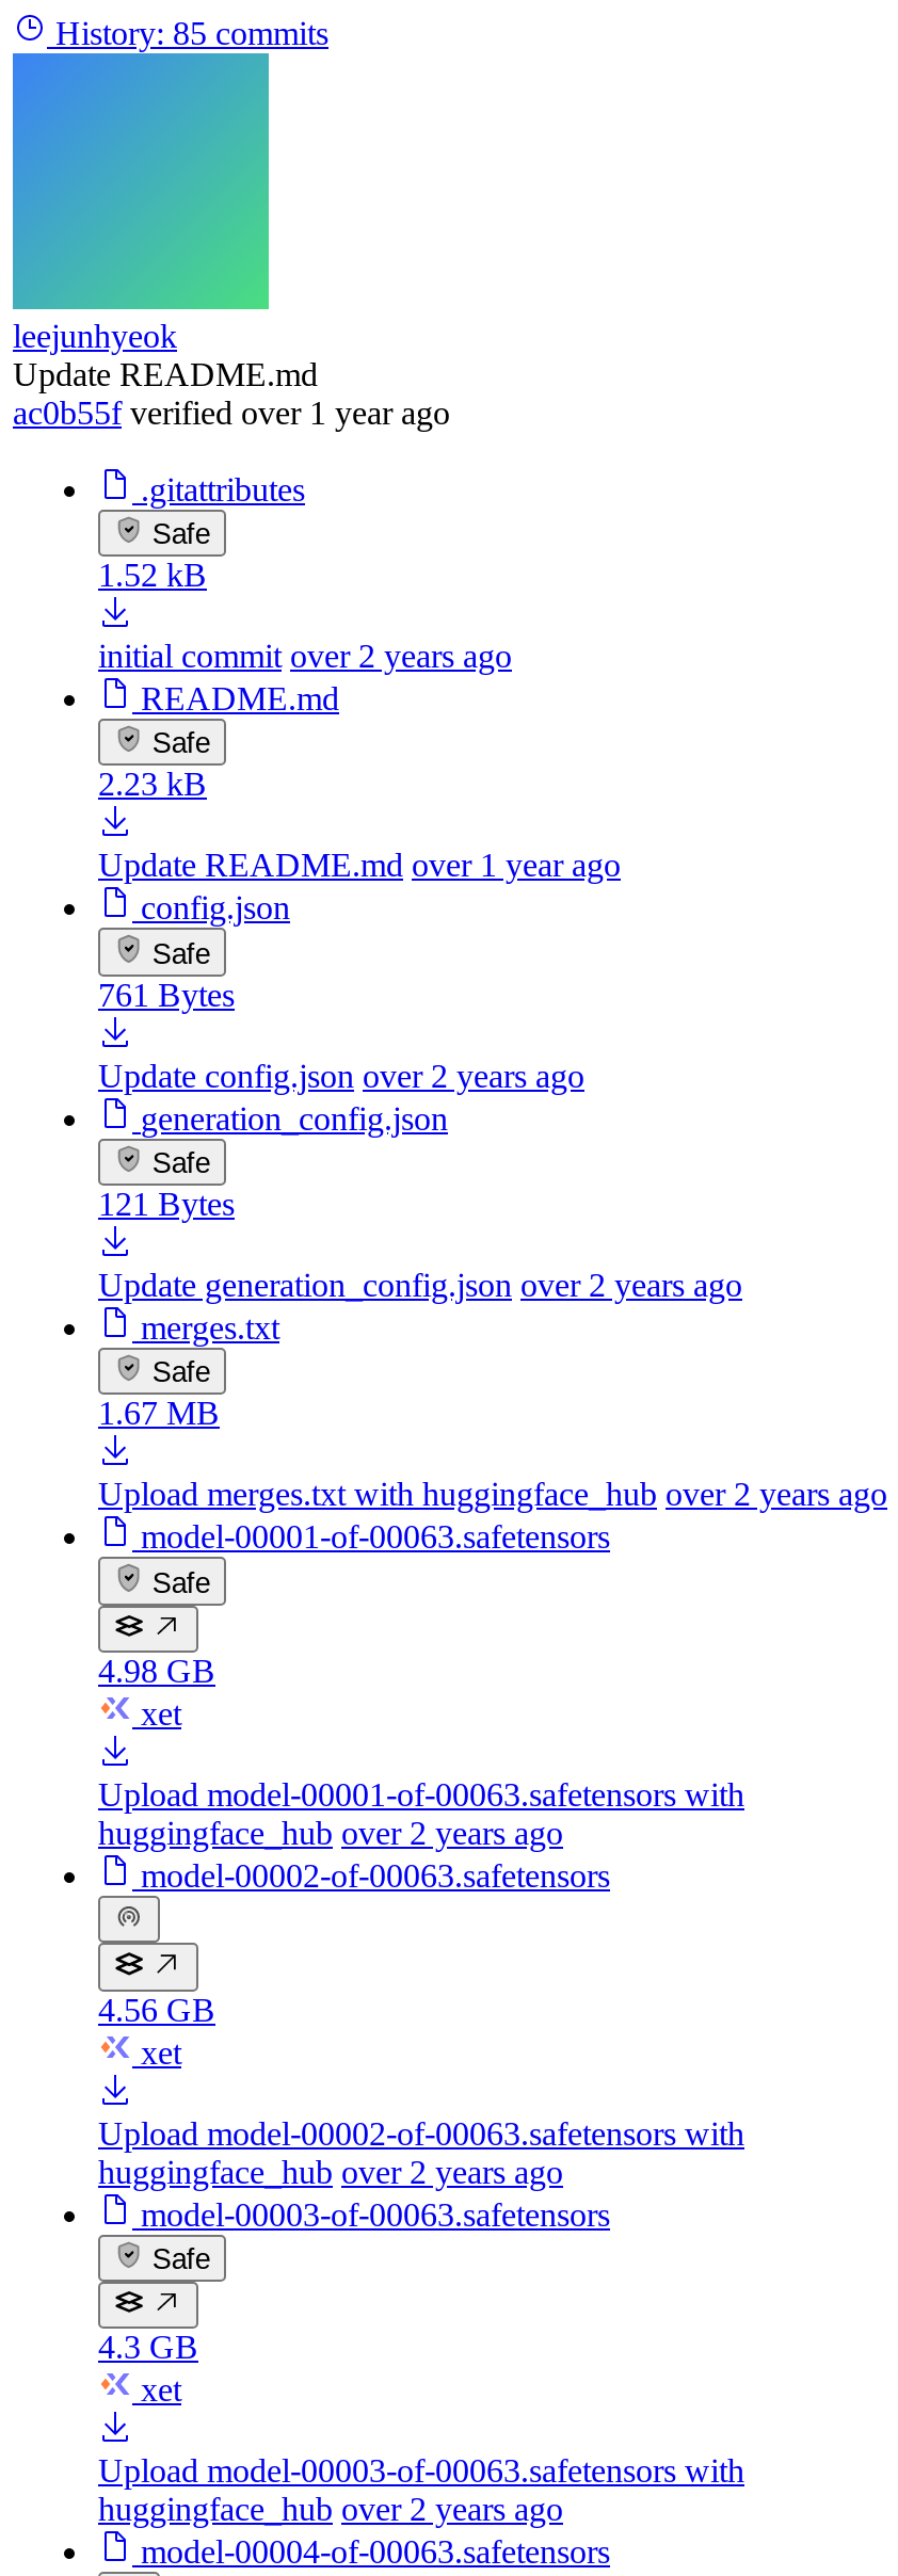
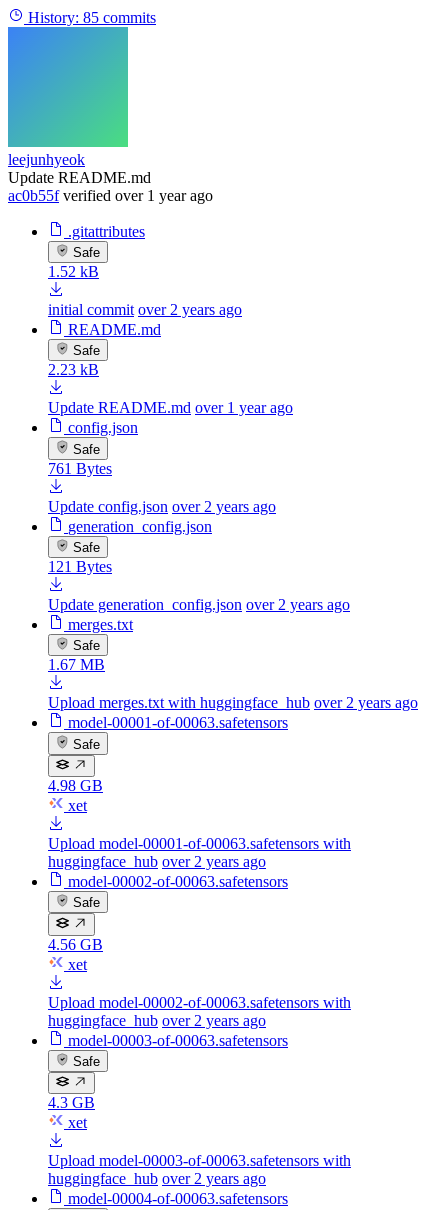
+ Safe
